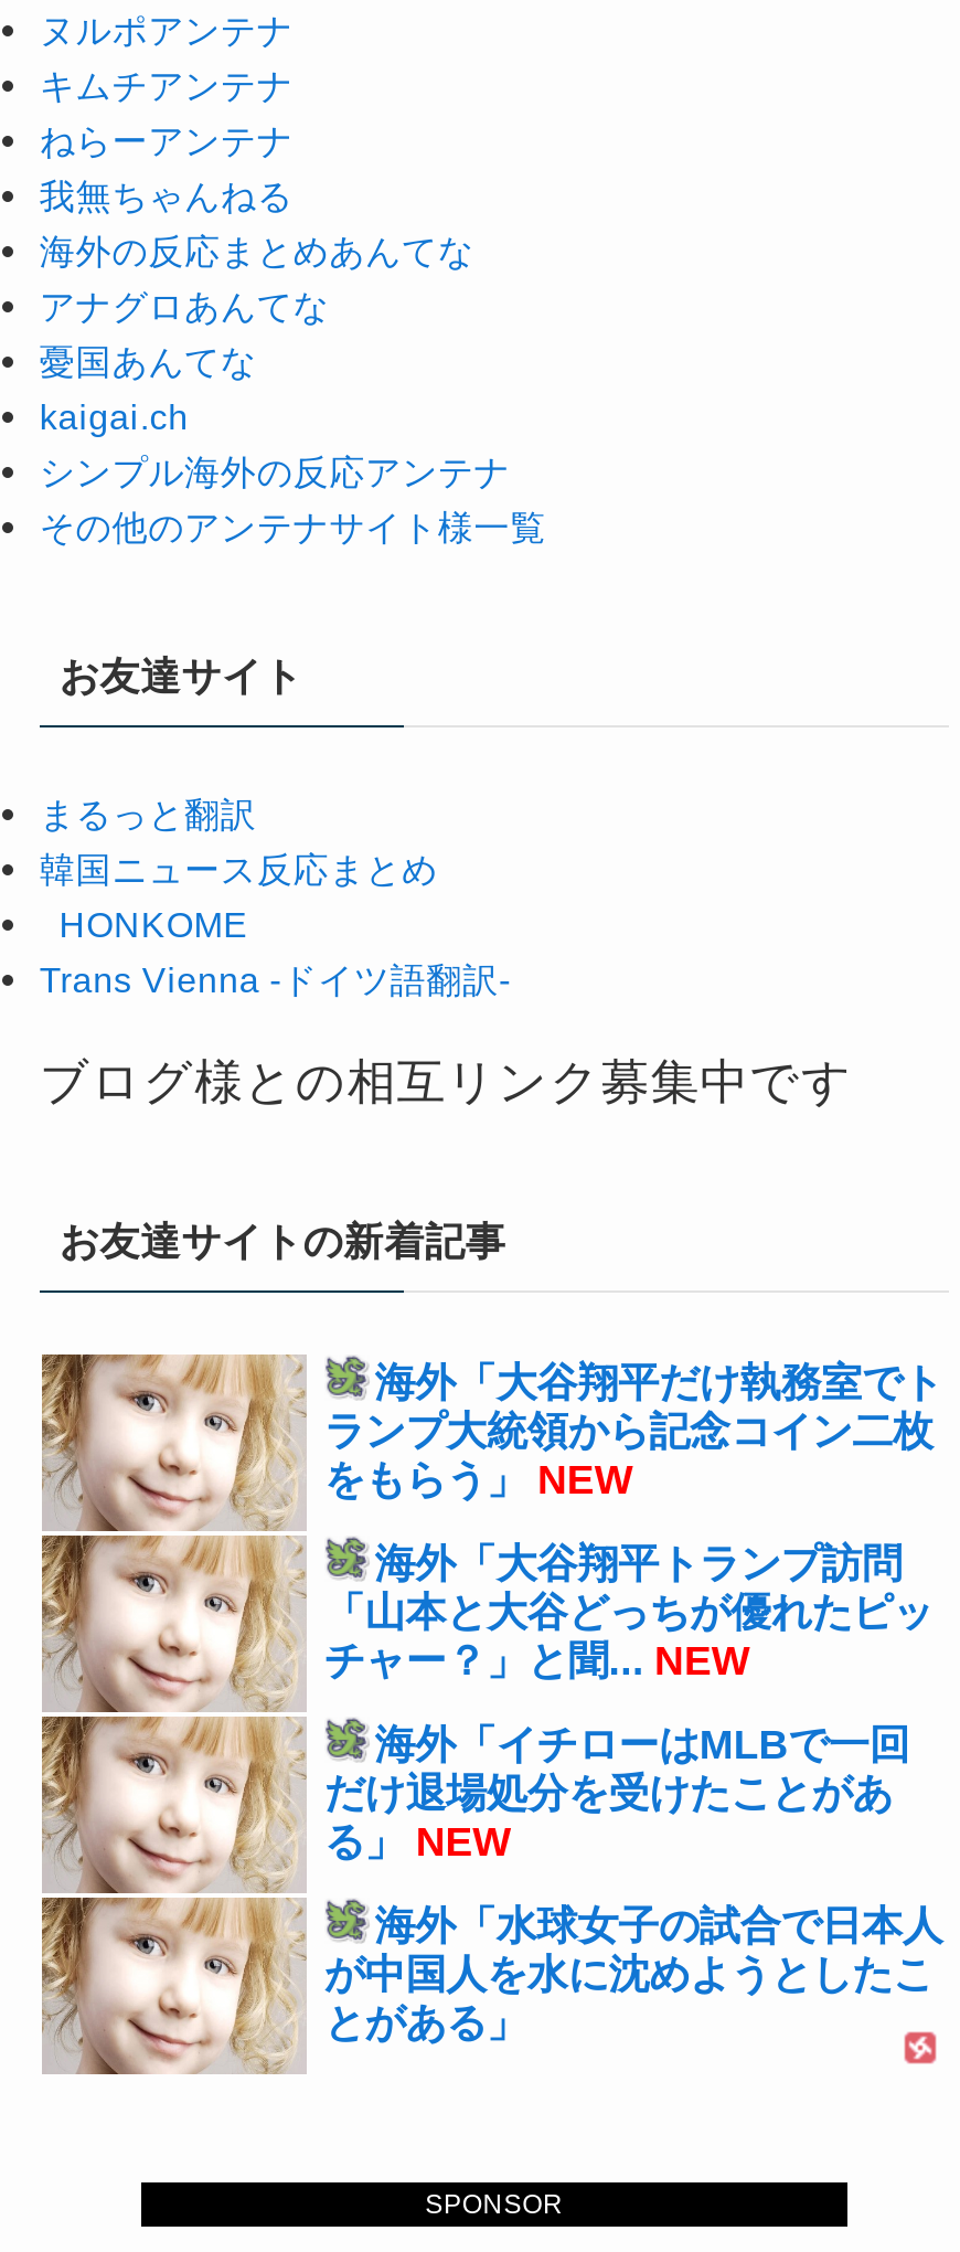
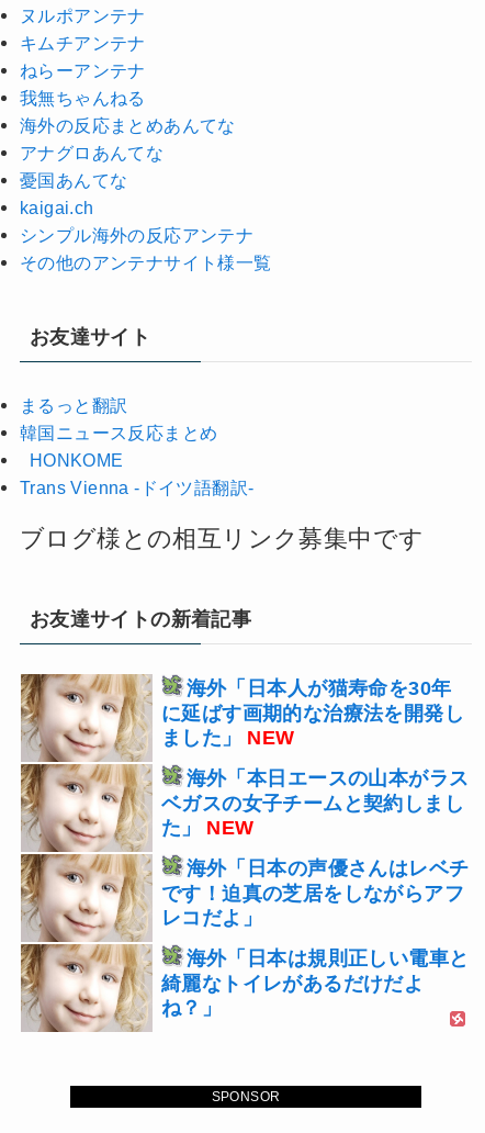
- 海外「大谷翔平だけ執務室でト
- ランプ大統領から記念コイン二枚
- をもらう」 NEW
+ 海外「日本人が猫寿命を30年
+ に延ばす画期的な治療法を開発し
+ ました」 NEW

- 海外「大谷翔平トランプ訪問
- 「山本と大谷どっちが優れたピッ
- チャー？」と聞... NEW
+ 海外「本日エースの山本がラス
+ ベガスの女子チームと契約しまし
+ た」 NEW

- 海外「イチローはMLBで一回
- だけ退場処分を受けたことがあ
- る」 NEW
+ 海外「日本の声優さんはレベチ
+ です！迫真の芝居をしながらアフ
+ レコだよ」

- 海外「水球女子の試合で日本人
- が中国人を水に沈めようとしたこ
- とがある」
+ 海外「日本は規則正しい電車と
+ 綺麗なトイレがあるだけだよ
+ ね？」
